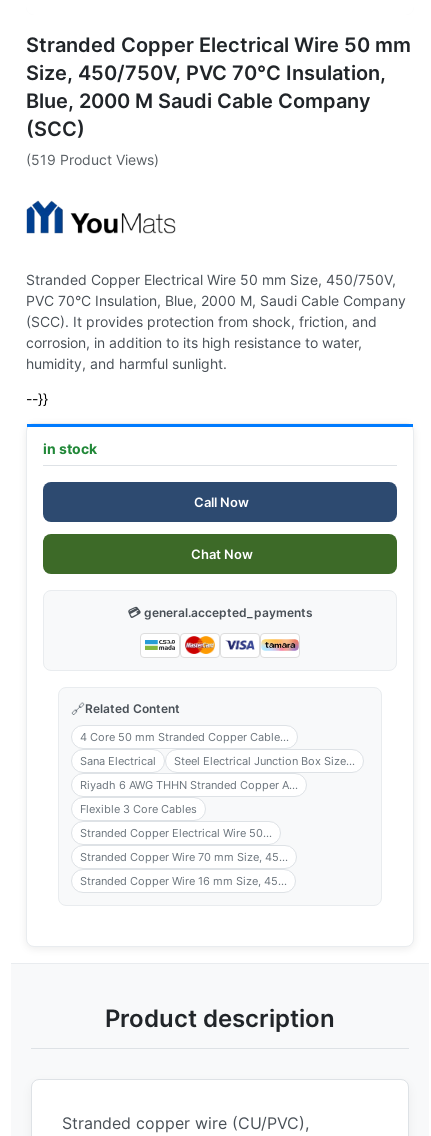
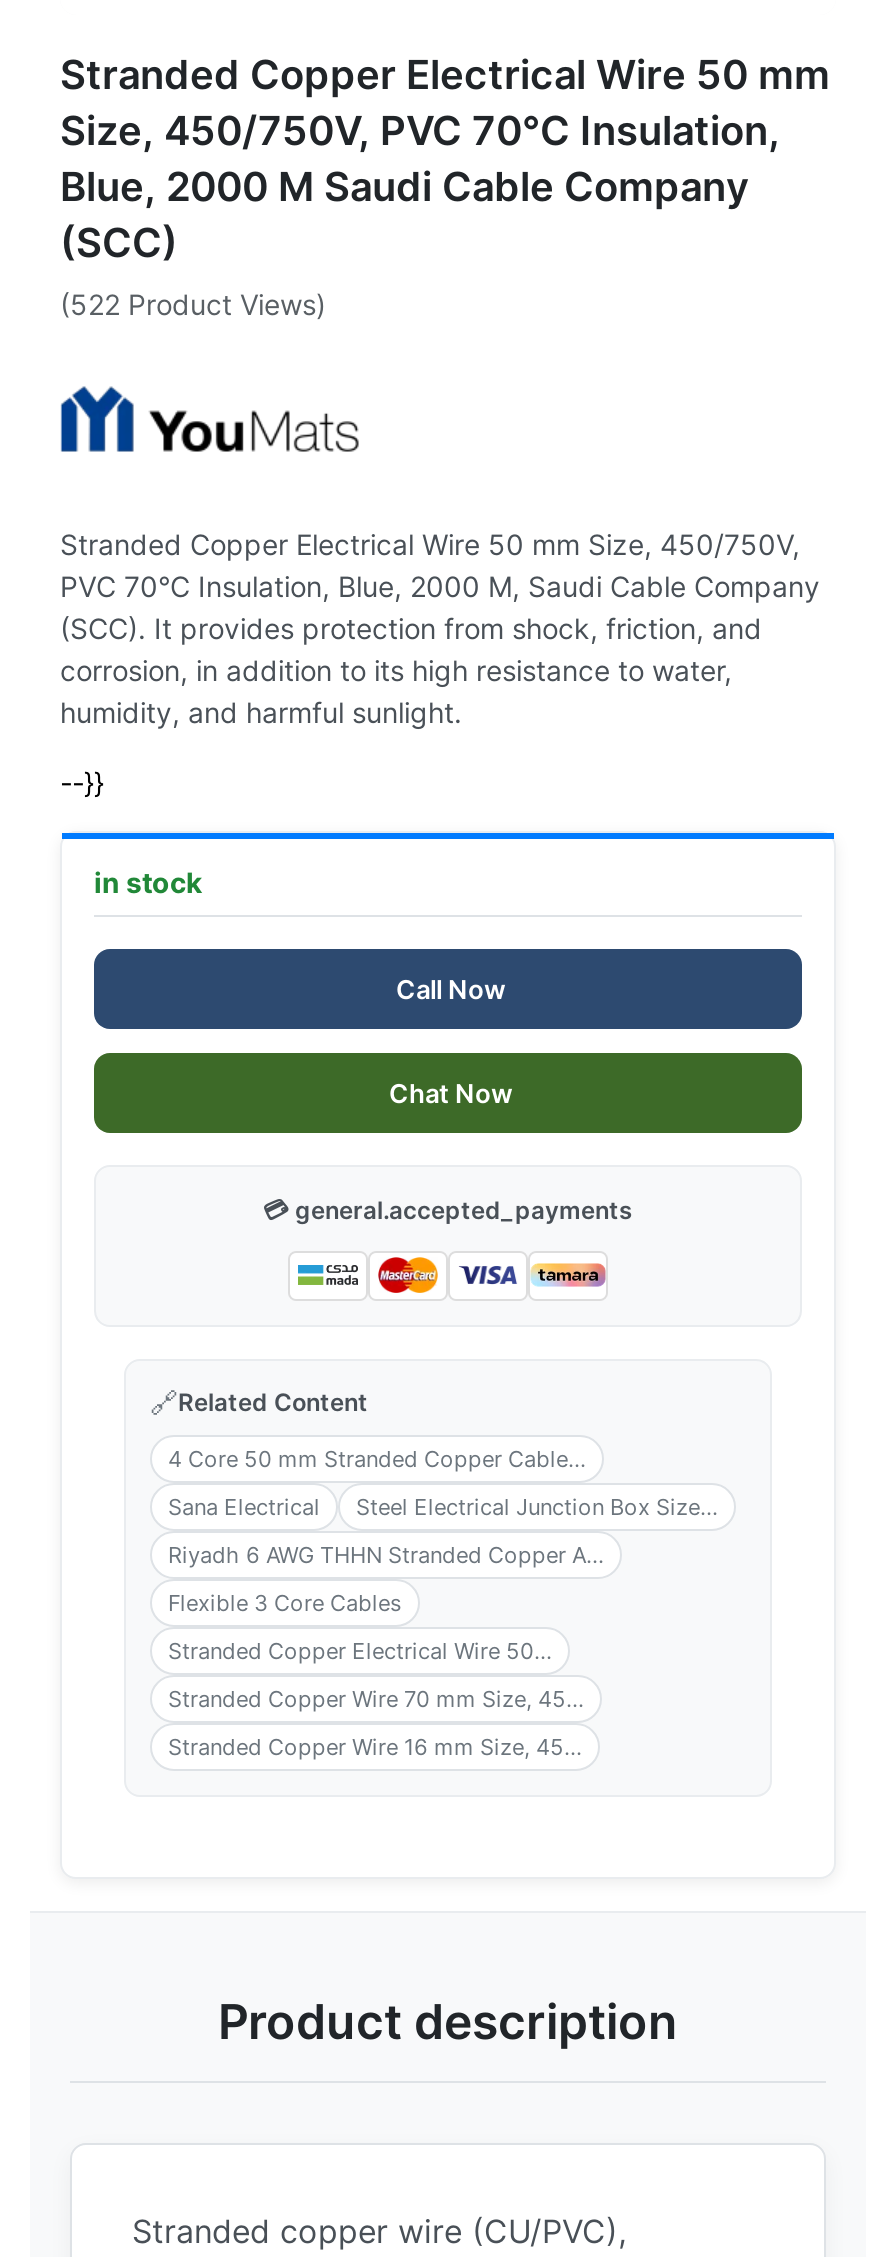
- (519 Product Views)
+ (522 Product Views)
